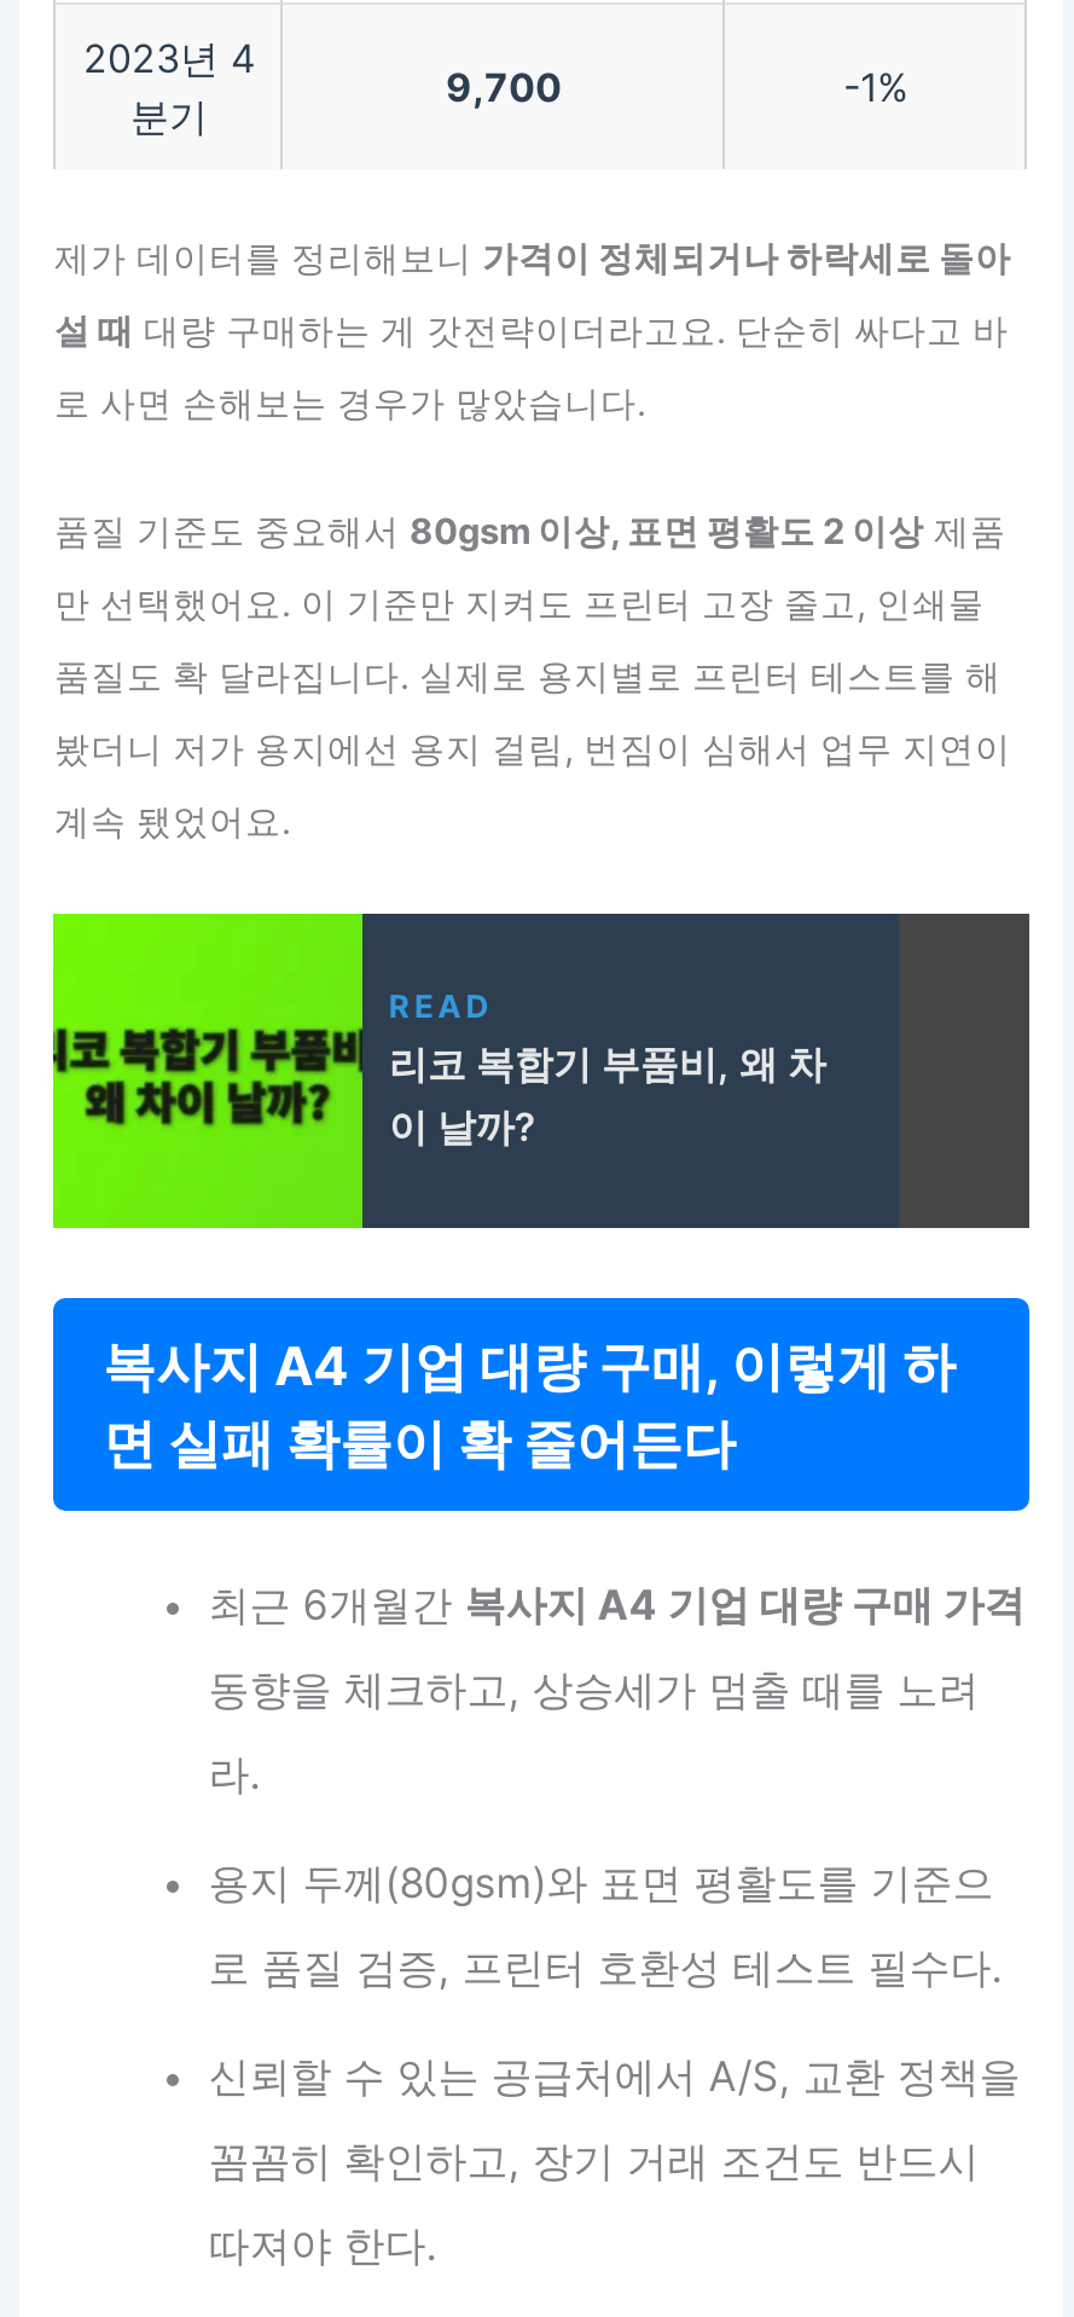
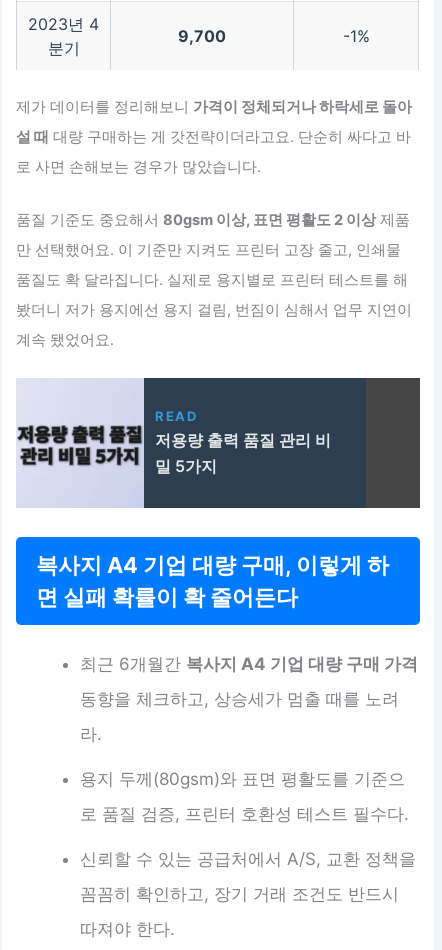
- [image]
- 리코 복합기 부품비, 왜 차
- 이 날까?
+ [image]
+ 저용량 출력 품질 관리 비
+ 밀 5가지
